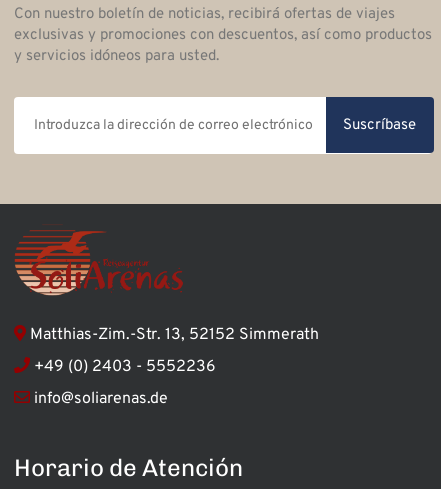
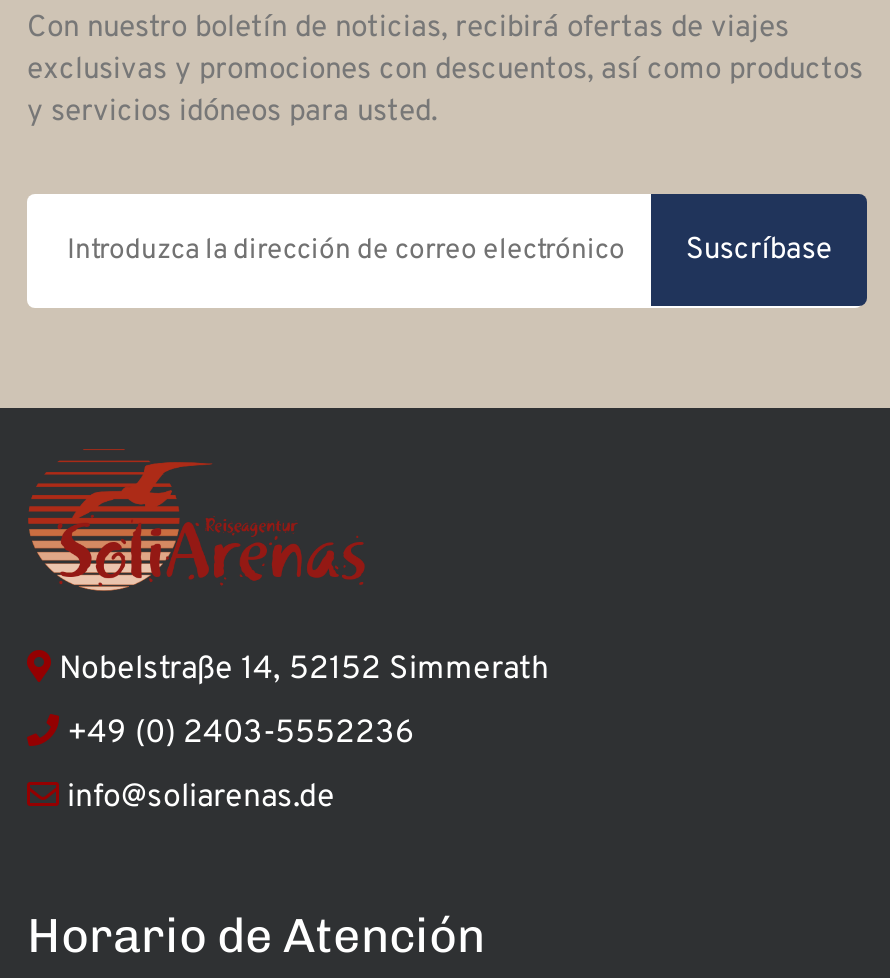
- Matthias-Zim.-Str. 13, 52152 Simmerath
+ Nobelstraße 14, 52152 Simmerath

- +49 (0) 2403 - 5552236
+ +49 (0) 2403-5552236
